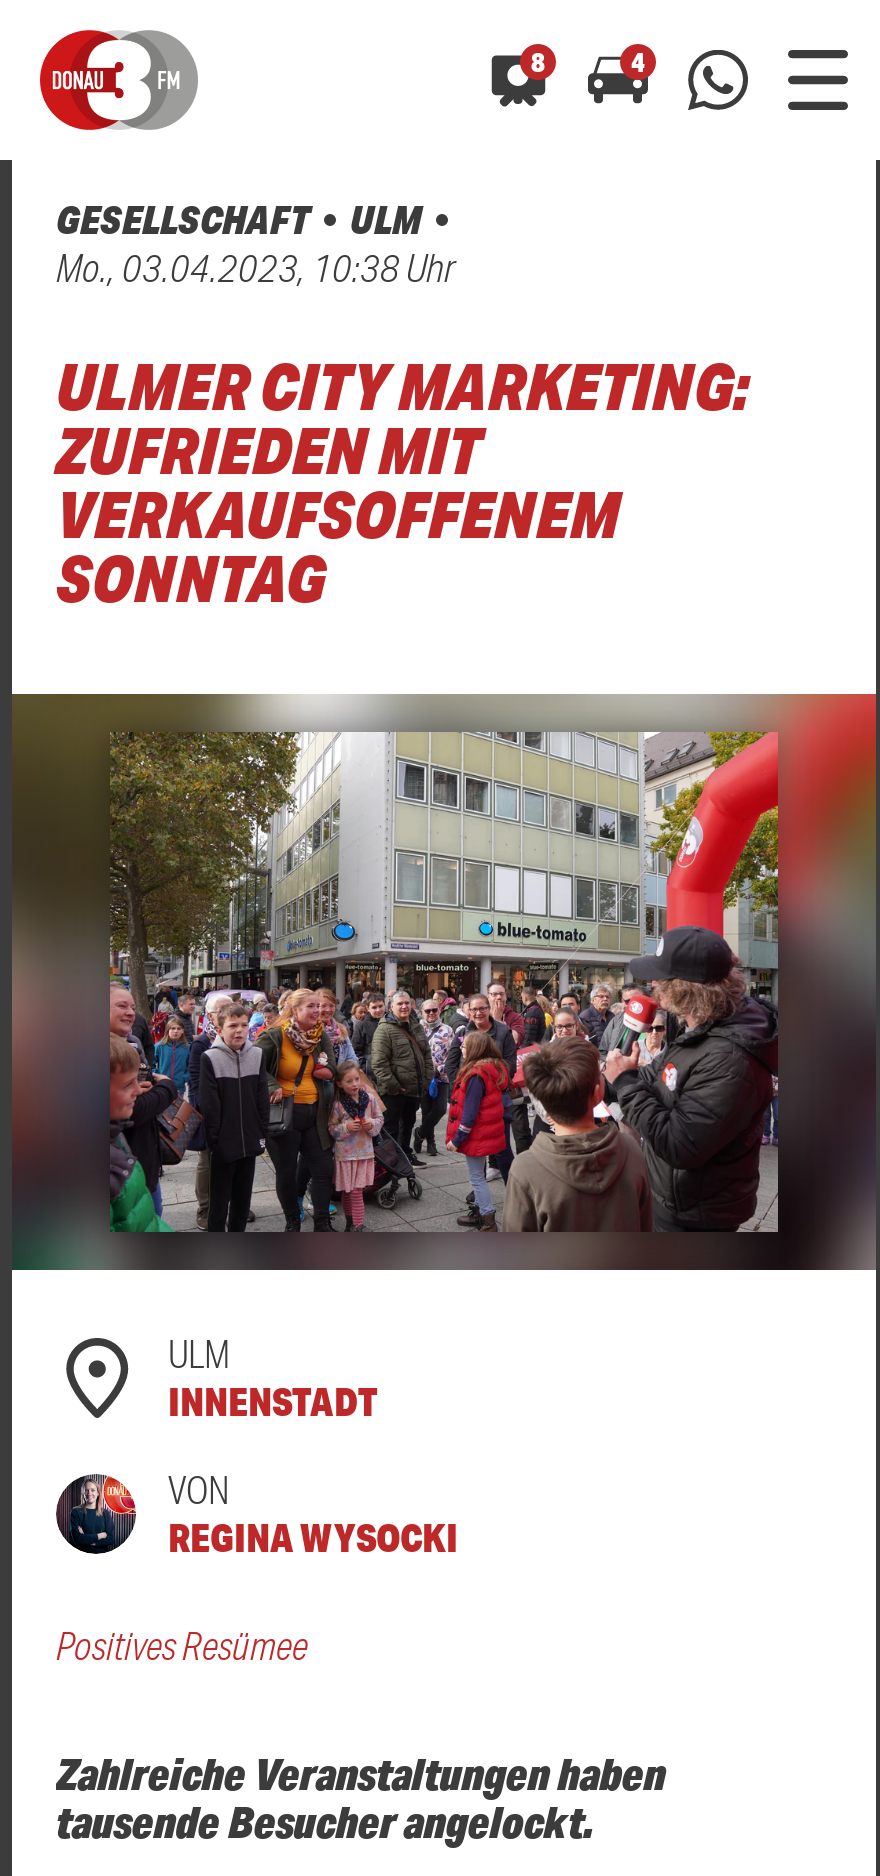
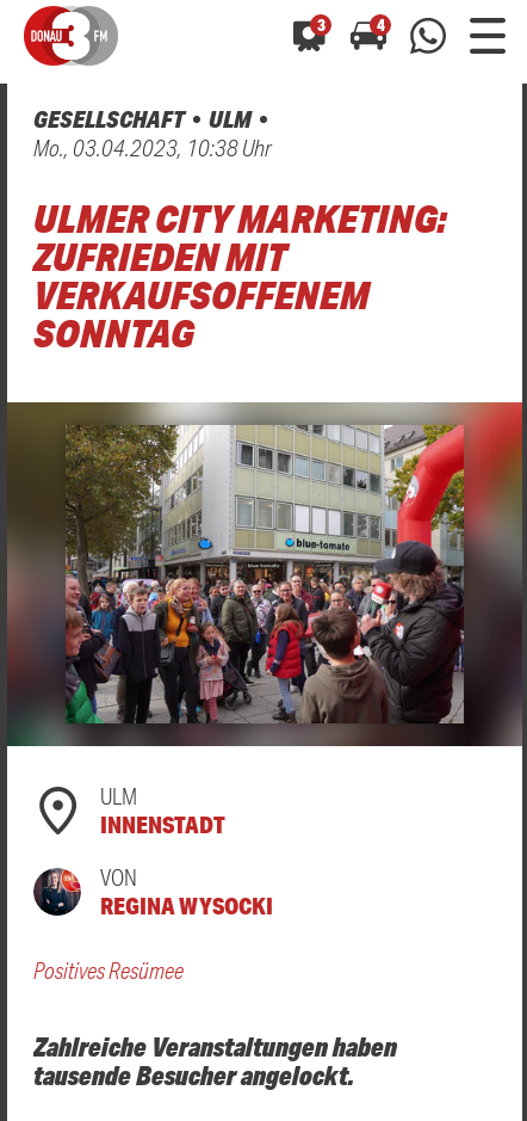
- 8
+ 3
